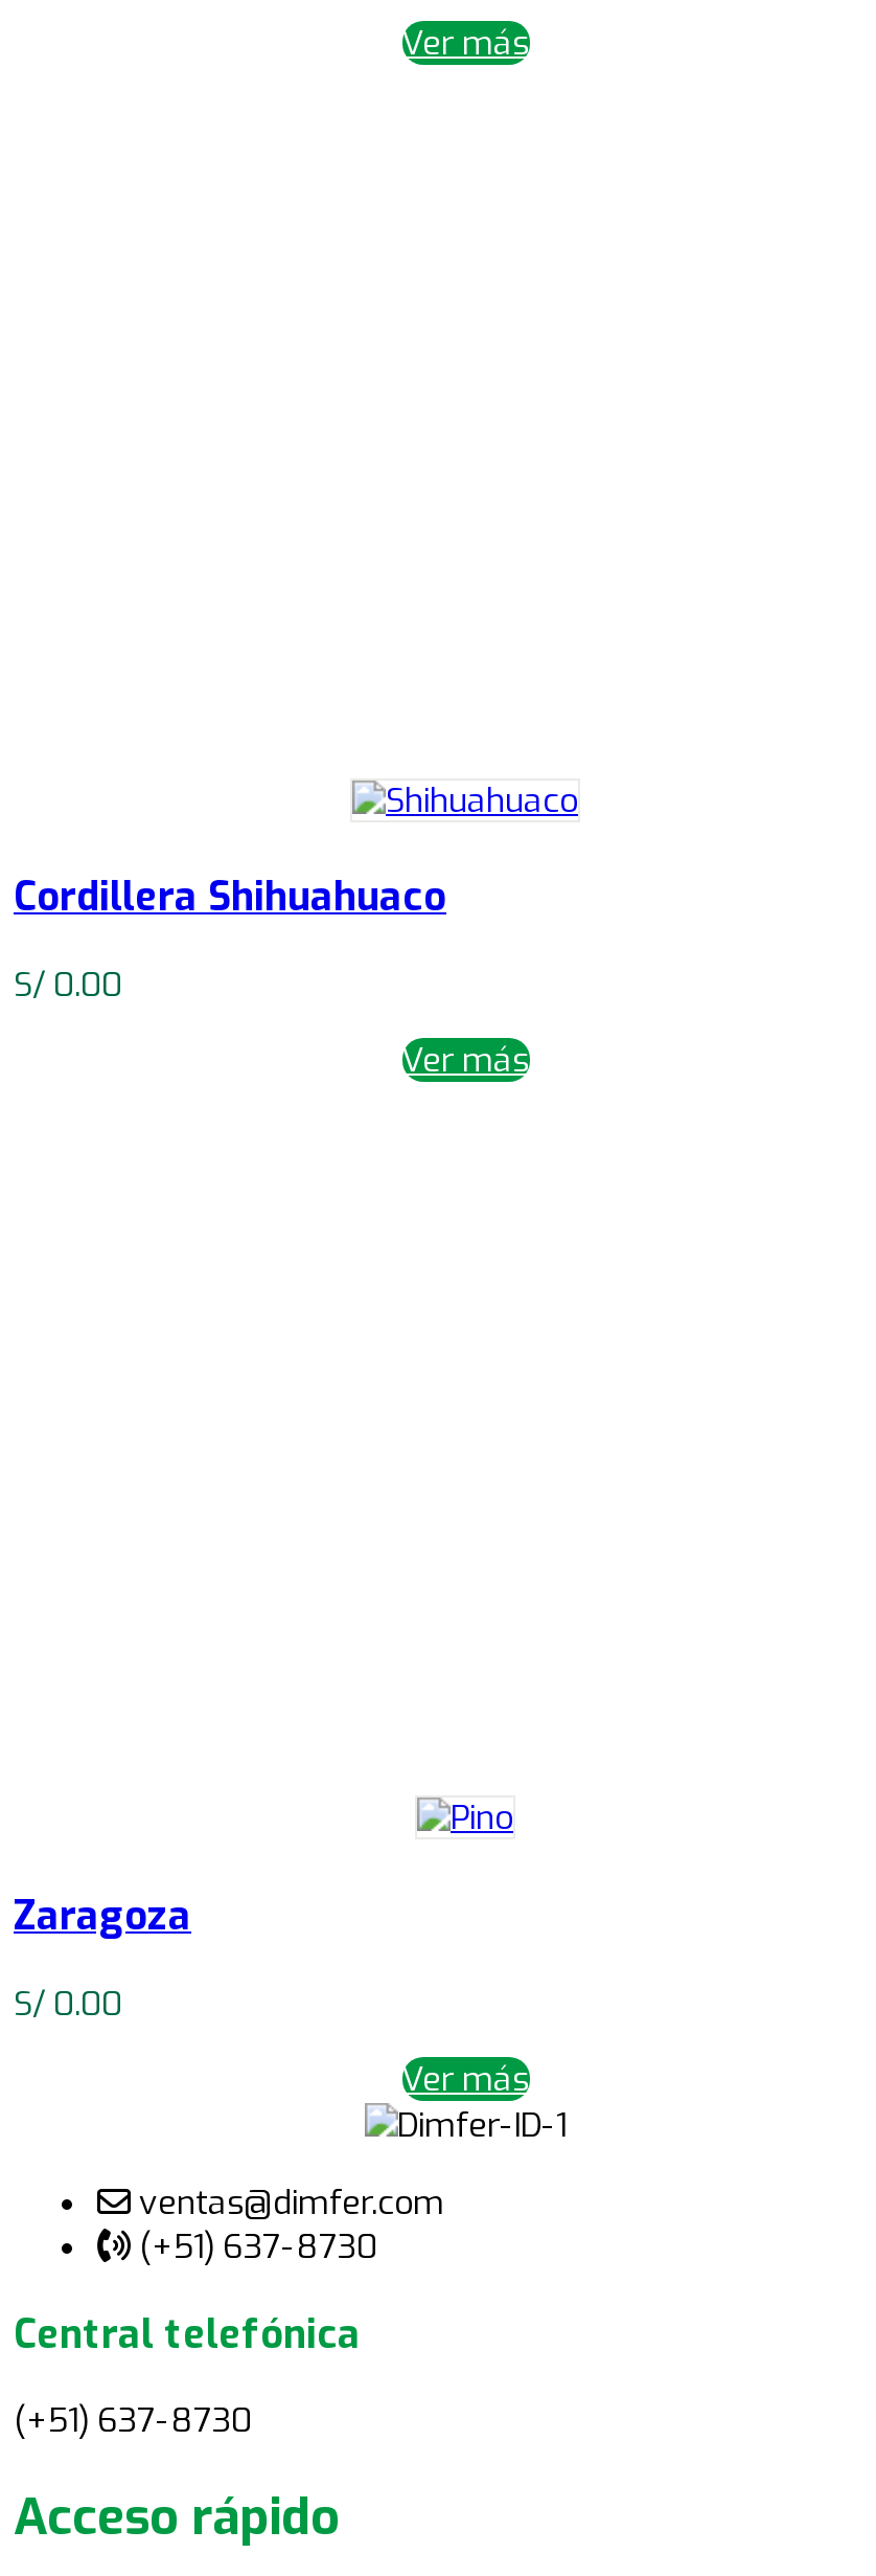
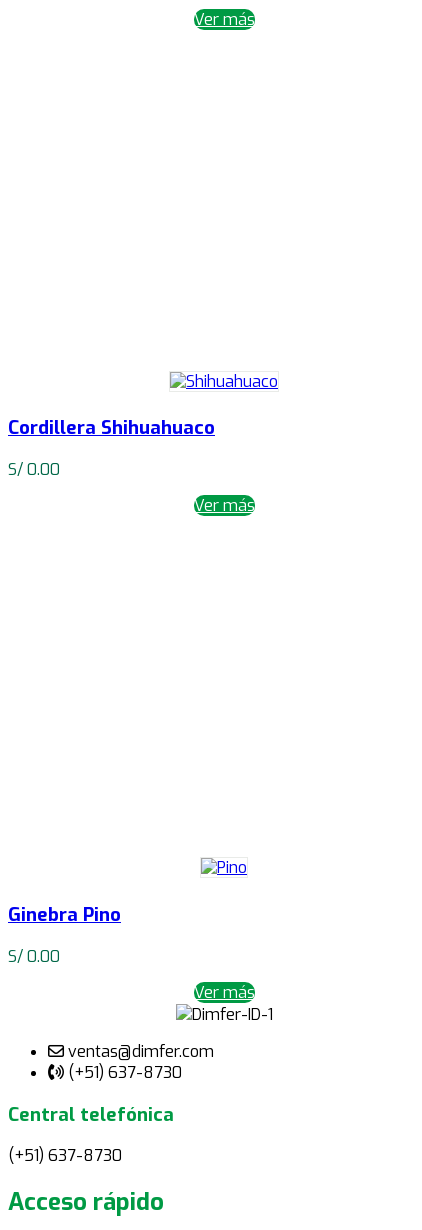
- Zaragoza
+ Ginebra Pino
